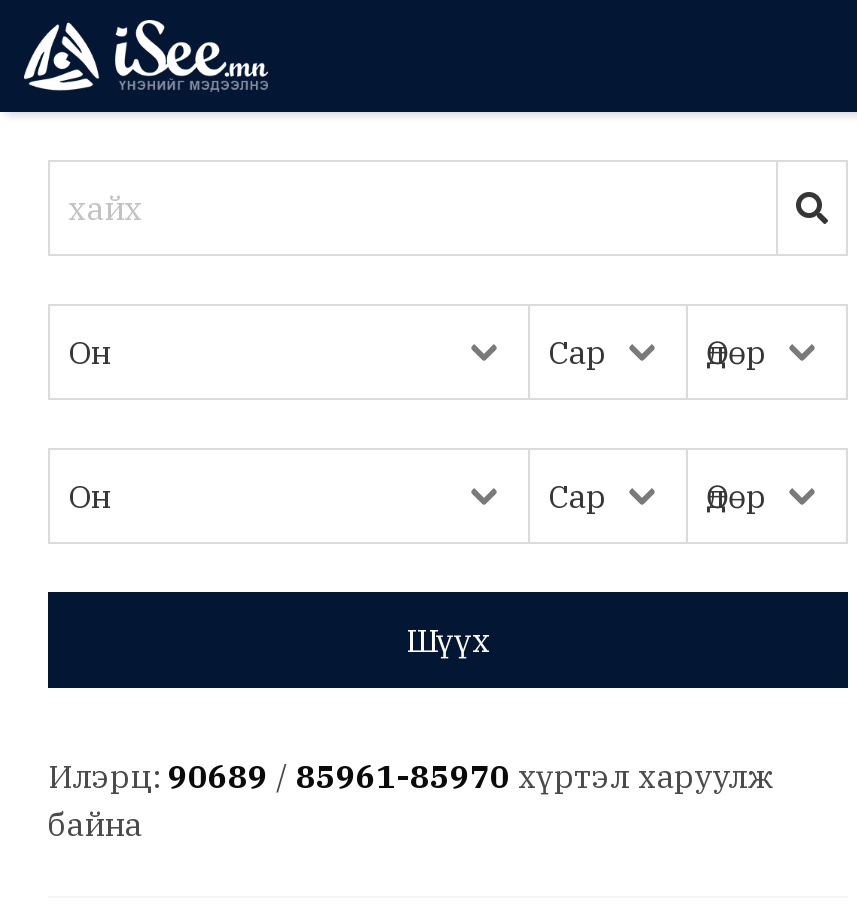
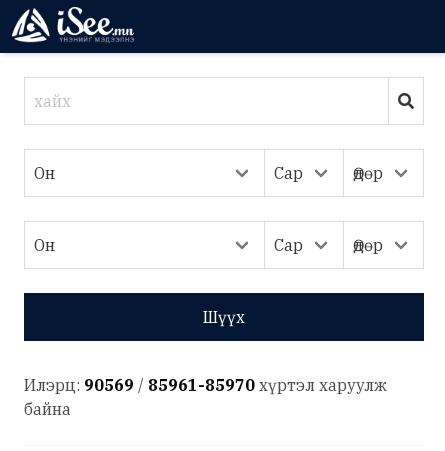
- Илэрц: 90689 / 85961-85970 хүртэл харуулж
+ Илэрц: 90569 / 85961-85970 хүртэл харуулж
